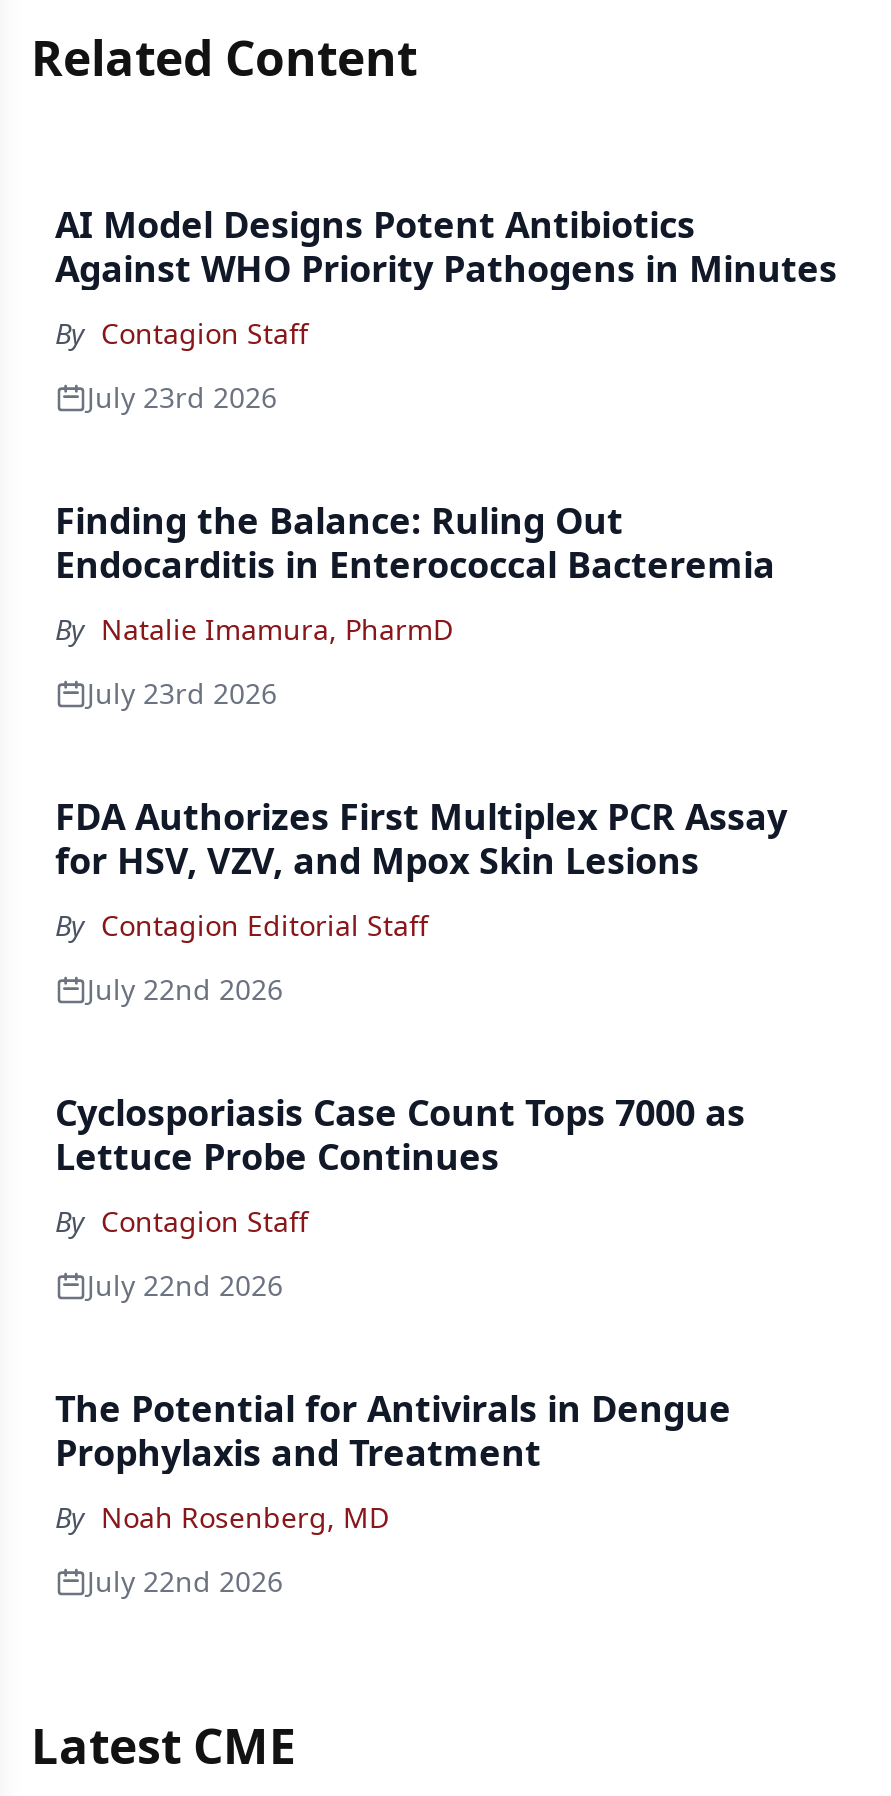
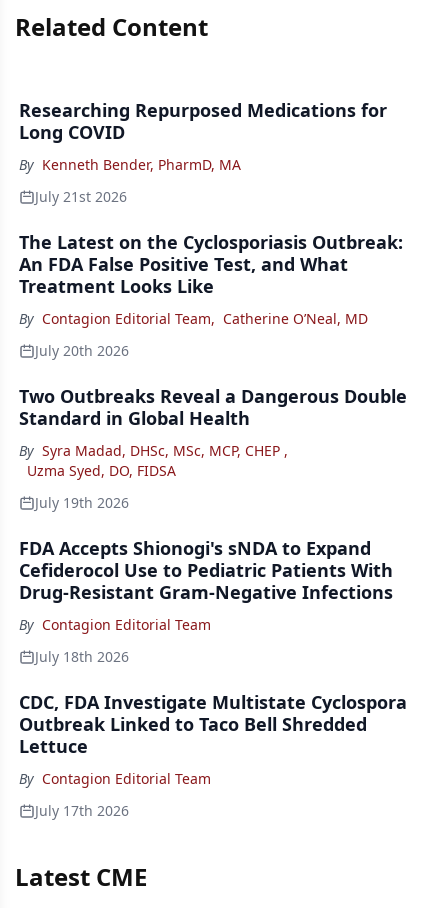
- AI Model Designs Potent Antibiotics
- Against WHO Priority Pathogens in Minutes
+ Researching Repurposed Medications for
+ Long COVID

- By Contagion Staff
+ By Kenneth Bender, PharmD, MA

- July 23rd 2026
+ July 21st 2026

- Finding the Balance: Ruling Out
- Endocarditis in Enterococcal Bacteremia
+ The Latest on the Cyclosporiasis Outbreak:
+ An FDA False Positive Test, and What
+ Treatment Looks Like

- By Natalie Imamura, PharmD
+ By Contagion Editorial Team, Catherine O’Neal, MD

- July 23rd 2026
+ July 20th 2026

- FDA Authorizes First Multiplex PCR Assay
- for HSV, VZV, and Mpox Skin Lesions
+ Two Outbreaks Reveal a Dangerous Double
+ Standard in Global Health

- By Contagion Editorial Staff
+ By Syra Madad, DHSc, MSc, MCP, CHEP,
+ Uzma Syed, DO, FIDSA

- July 22nd 2026
+ July 19th 2026

- Cyclosporiasis Case Count Tops 7000 as
- Lettuce Probe Continues
+ FDA Accepts Shionogi's sNDA to Expand
+ Cefiderocol Use to Pediatric Patients With
+ Drug-Resistant Gram-Negative Infections

- By Contagion Staff
+ By Contagion Editorial Team

- July 22nd 2026
+ July 18th 2026

- The Potential for Antivirals in Dengue
- Prophylaxis and Treatment
+ CDC, FDA Investigate Multistate Cyclospora
+ Outbreak Linked to Taco Bell Shredded
+ Lettuce

- By Noah Rosenberg, MD
+ By Contagion Editorial Team

- July 22nd 2026
+ July 17th 2026
